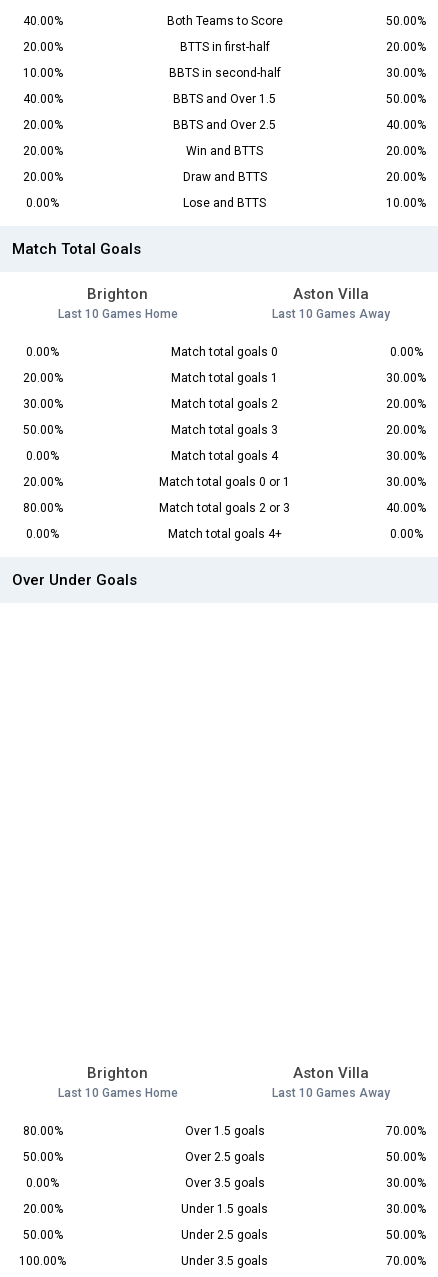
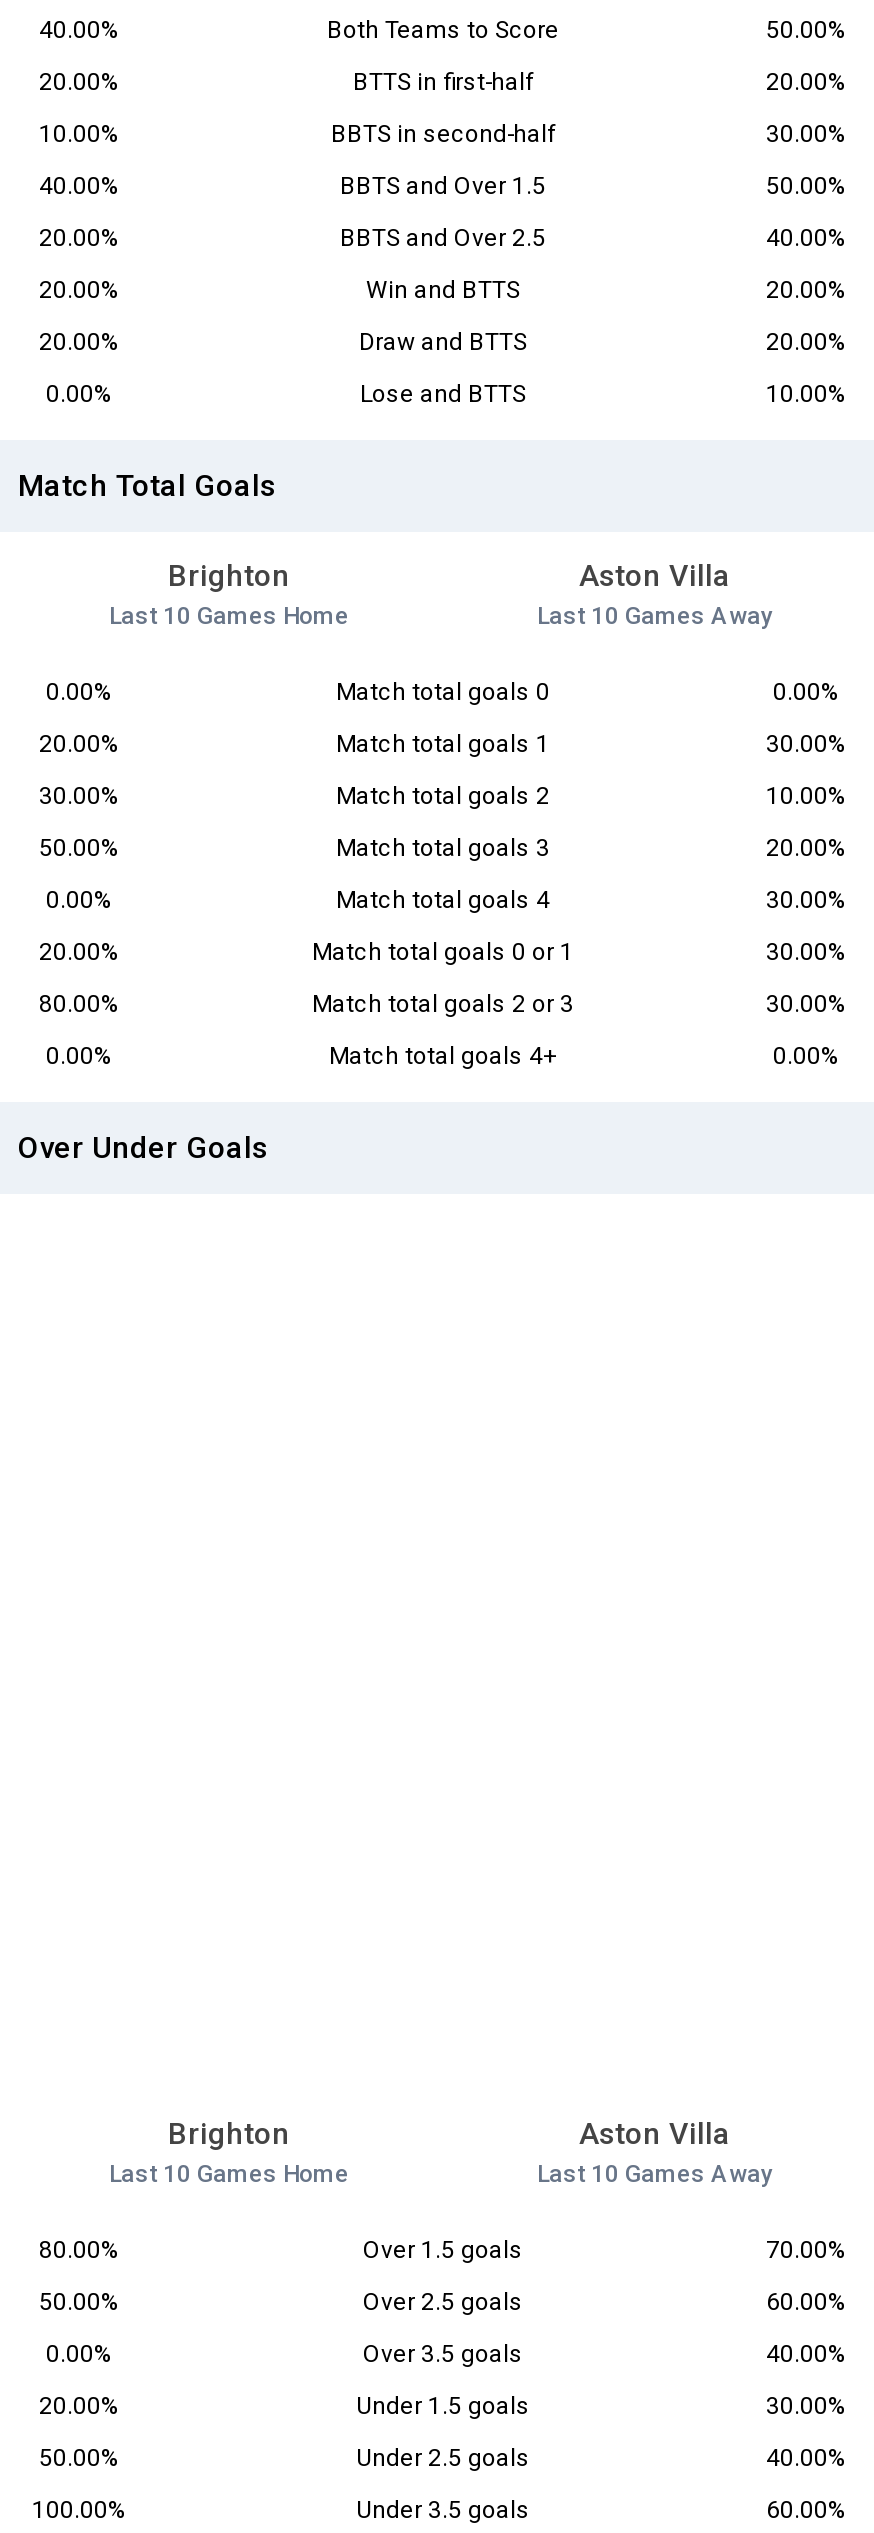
- 20.00%
+ 10.00%

- 40.00%
+ 30.00%

- 50.00%
+ 60.00%

- 30.00%
+ 40.00%

- 50.00%
+ 40.00%

- 70.00%
+ 60.00%
